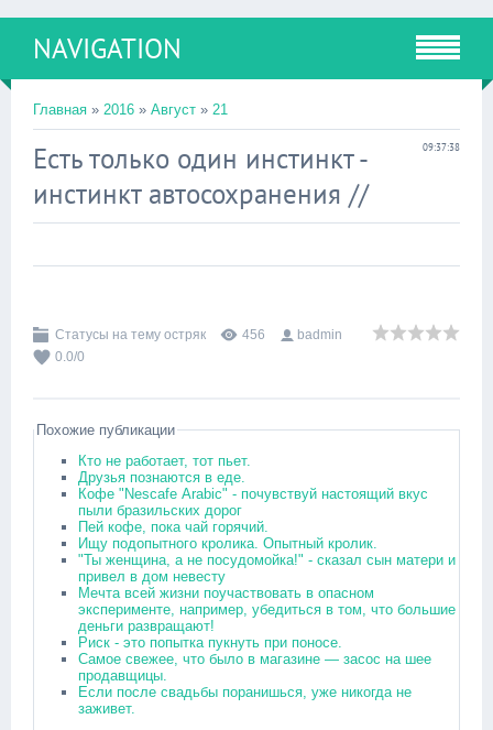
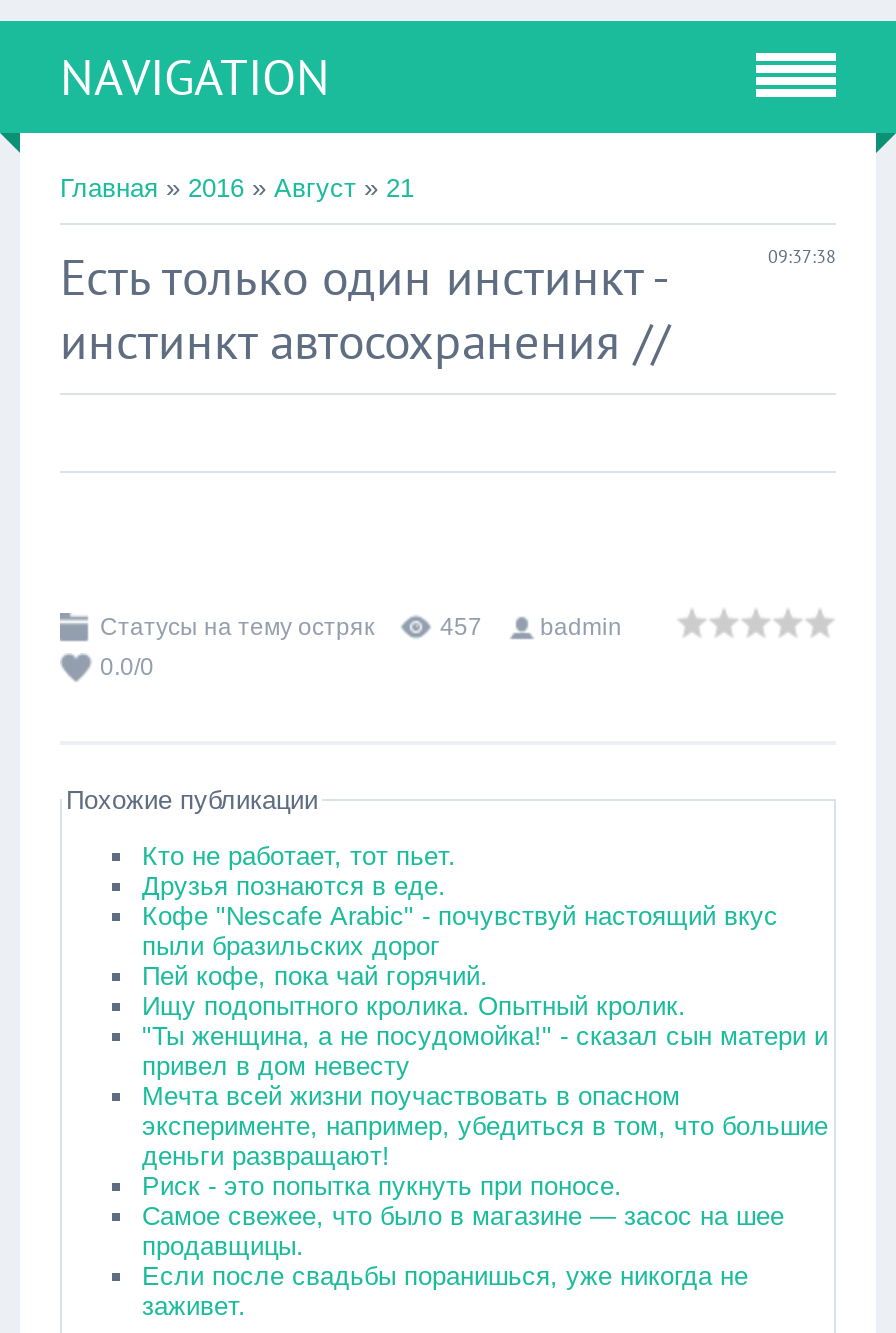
- 456
+ 457
